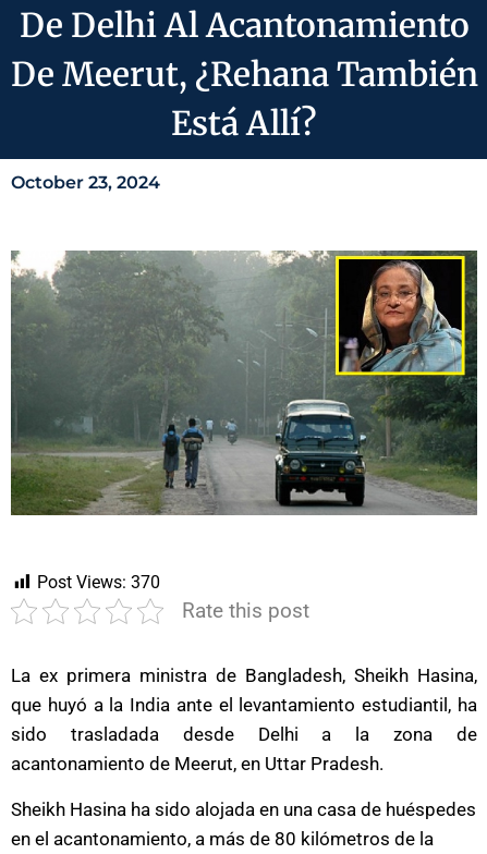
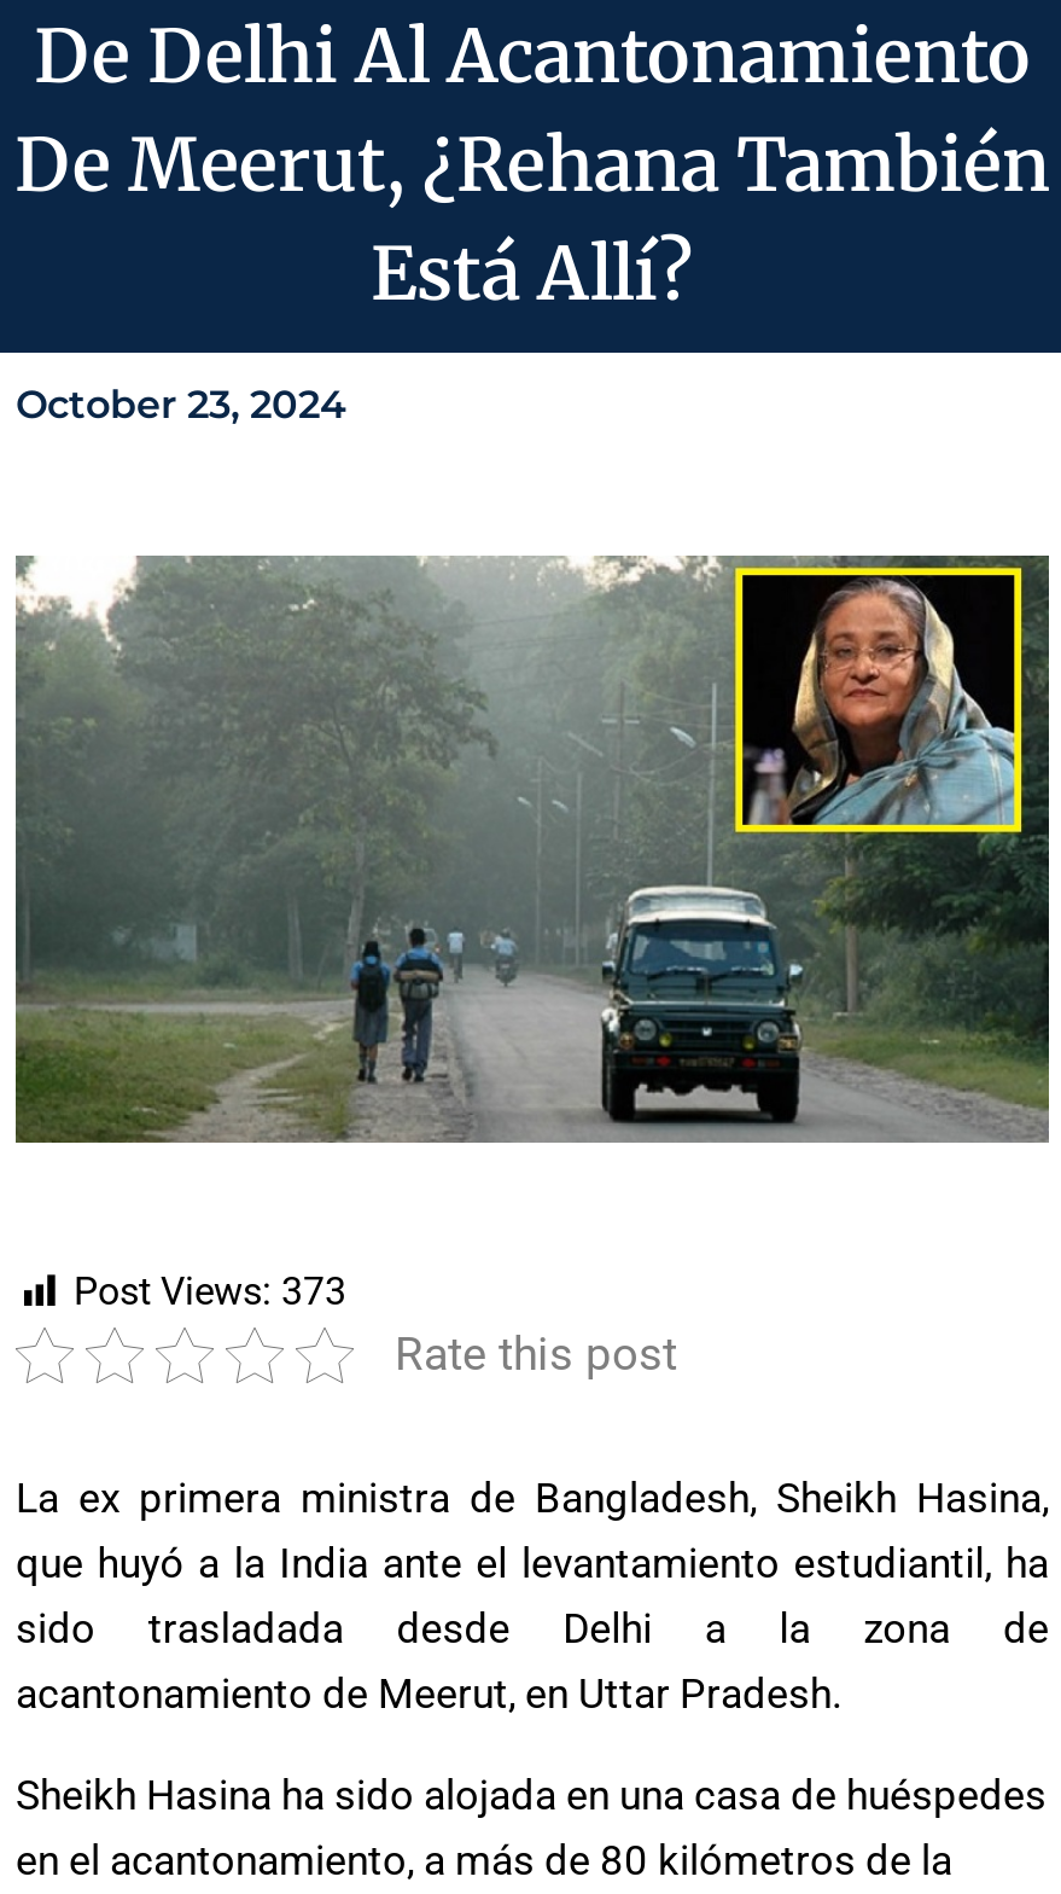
- Post Views: 370
+ Post Views: 373
